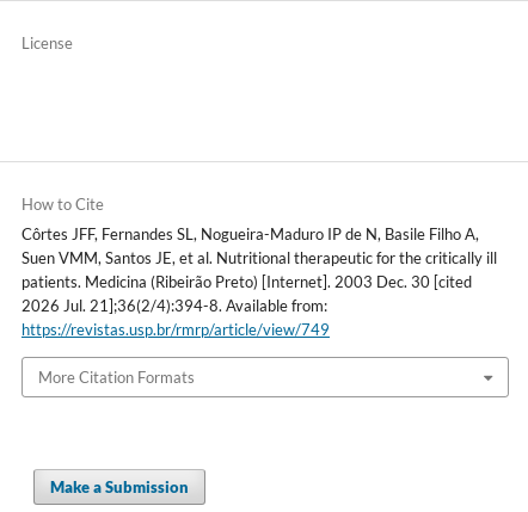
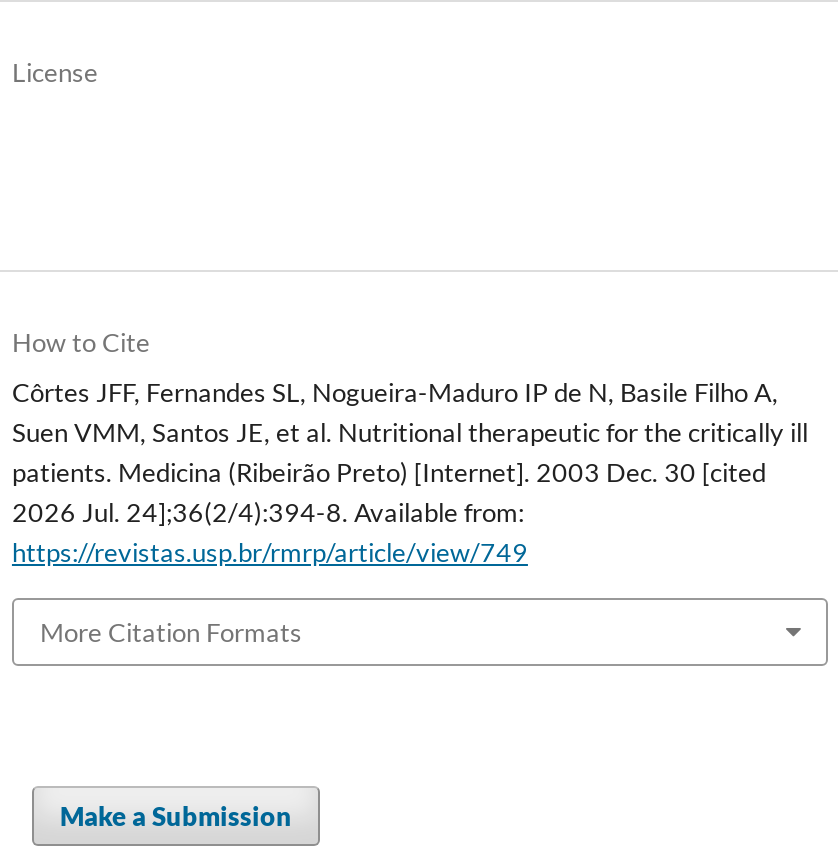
- 2026 Jul. 21];36(2/4):394-8. Available from:
+ 2026 Jul. 24];36(2/4):394-8. Available from:
